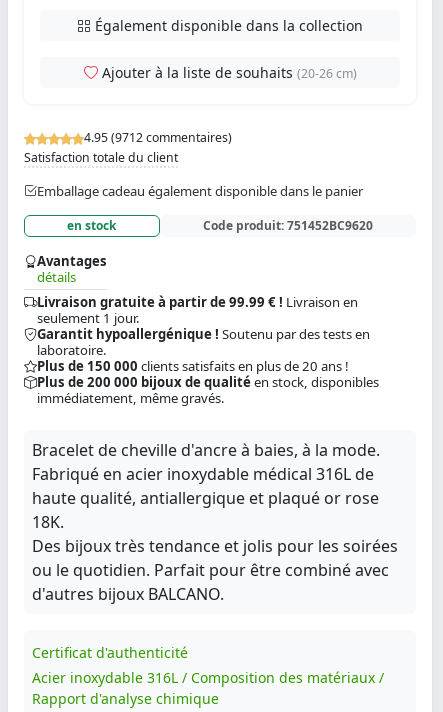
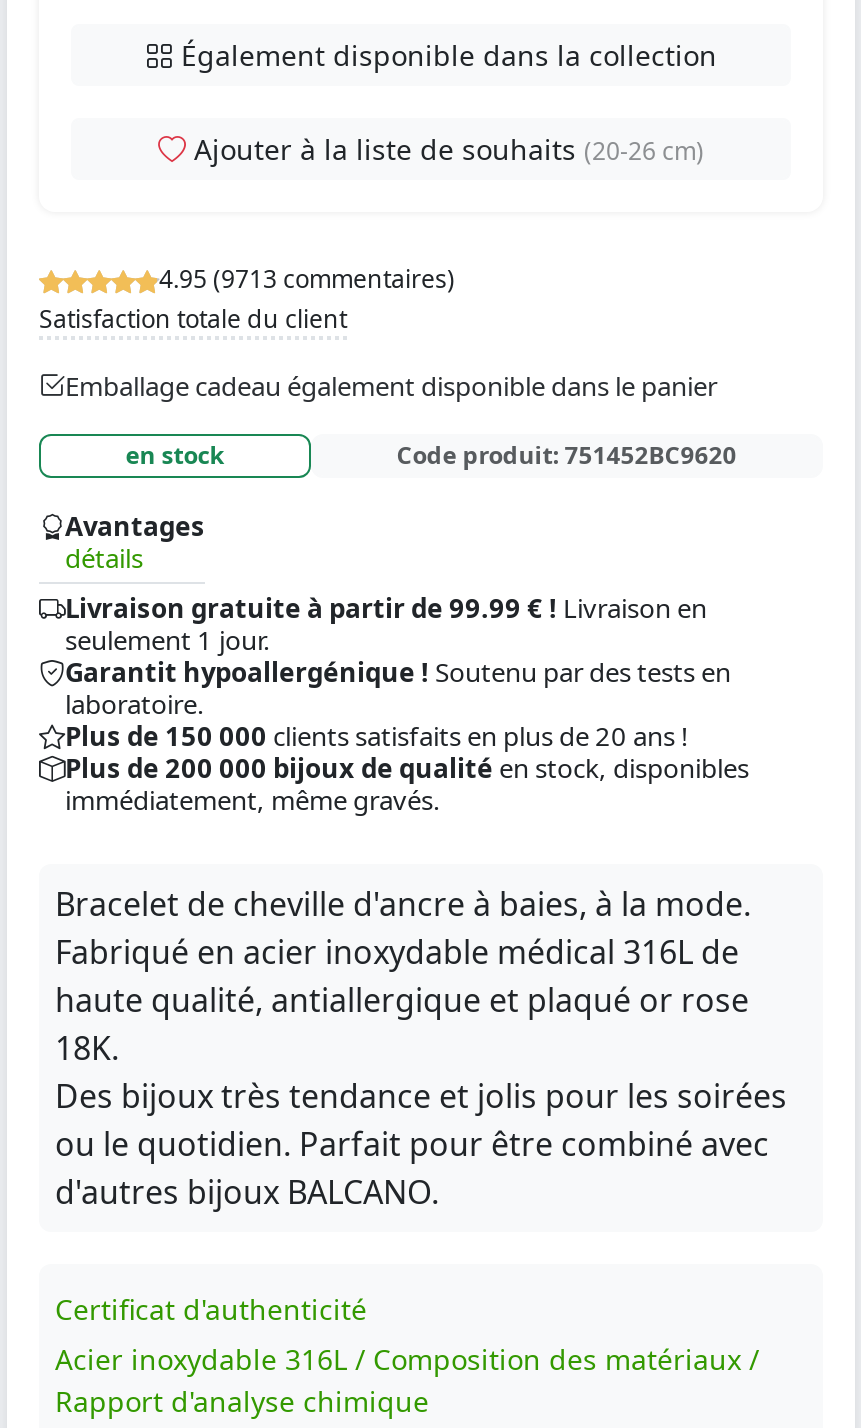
- 4.95 (9712 commentaires)
+ 4.95 (9713 commentaires)
